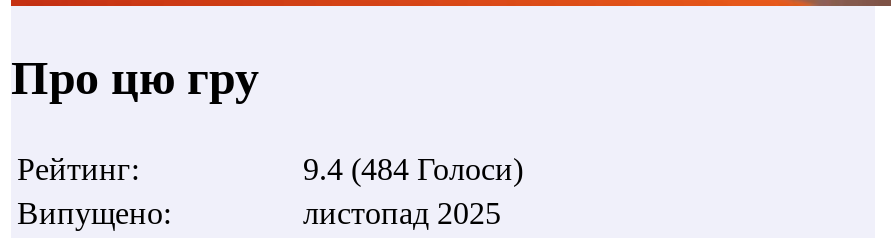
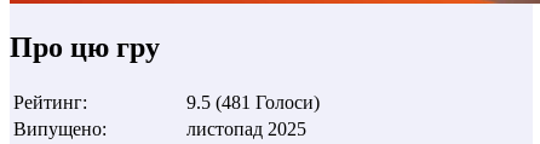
- 9.4 (484 Голоси)
+ 9.5 (481 Голоси)
